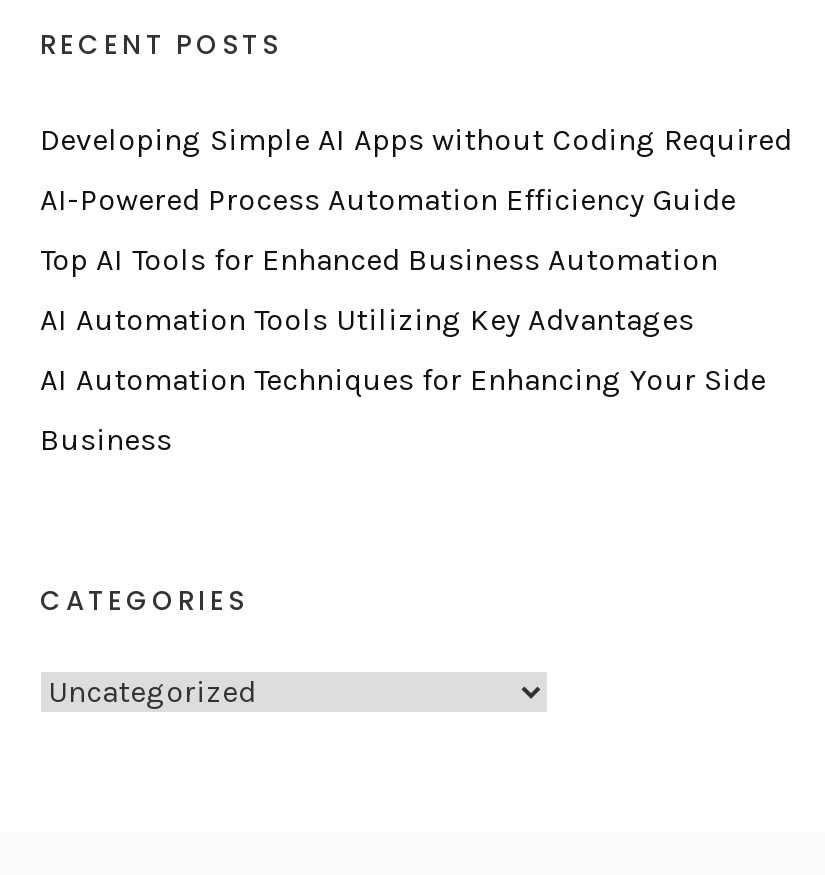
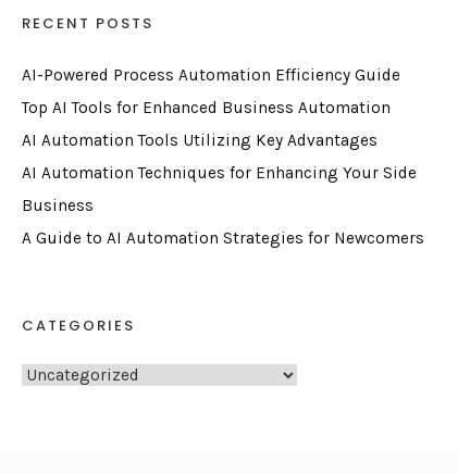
- Developing Simple AI Apps without Coding Required

moved up: AI-Powered Process Automation Efficiency Guide | Top AI Tools for Enhanced Business Automation | AI Automation Tools Utilizing Key Advantages | AI Automation Techniques for Enhancing Your Side | Business

+ A Guide to AI Automation Strategies for Newcomers
